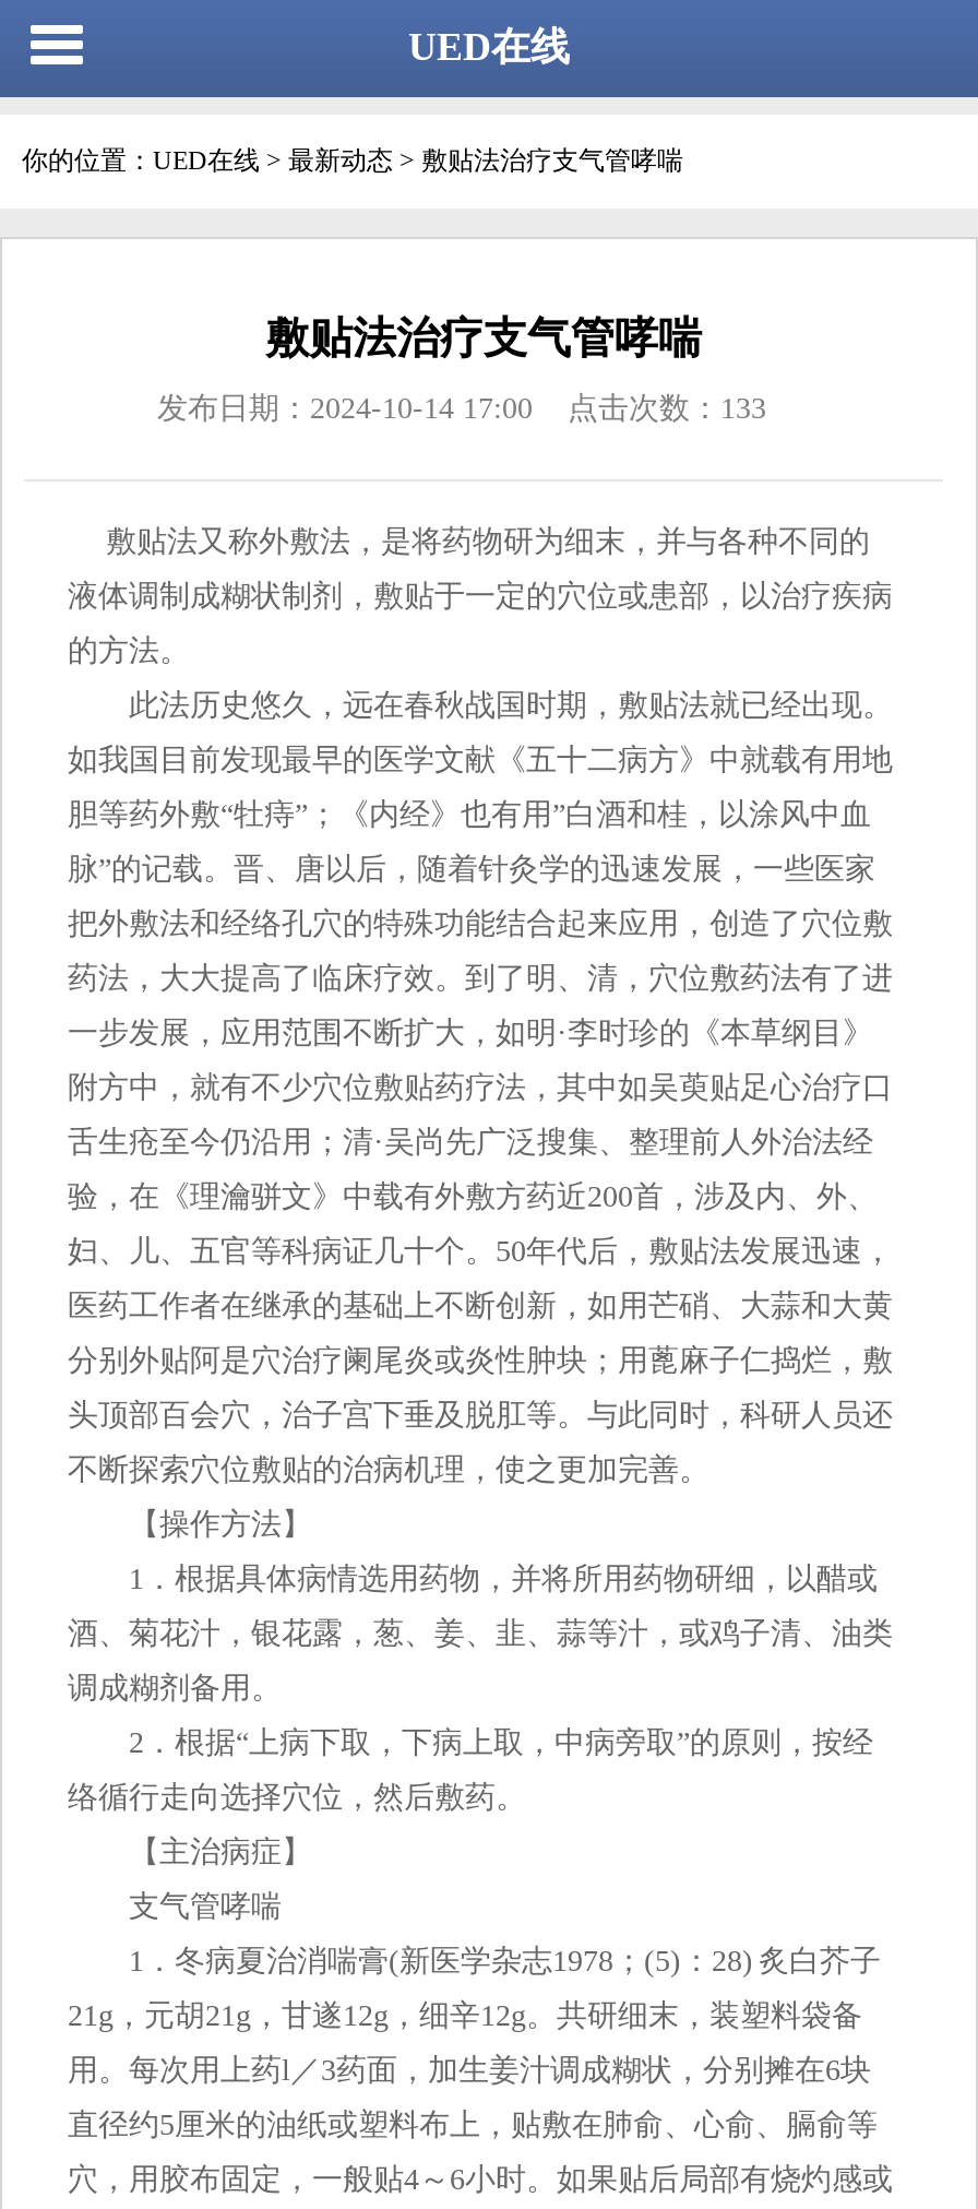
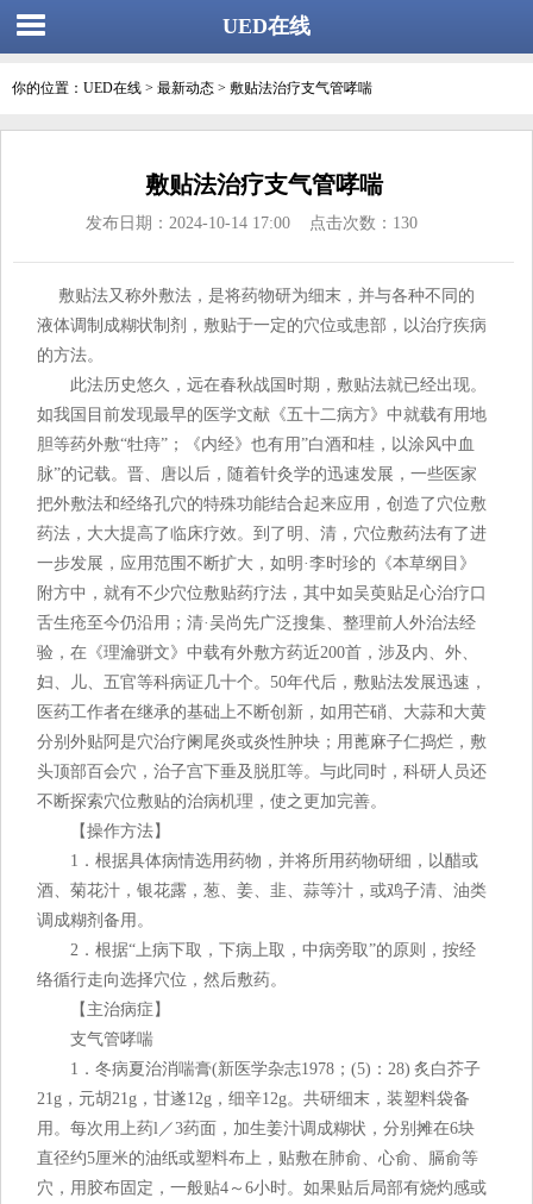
- 发布日期：2024-10-14 17:00 点击次数：133
+ 发布日期：2024-10-14 17:00 点击次数：130
